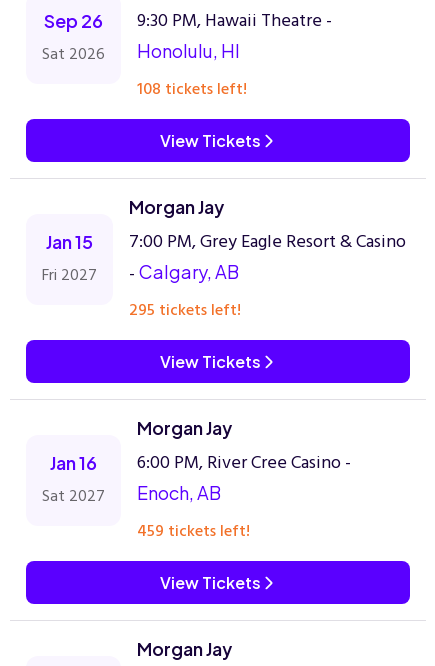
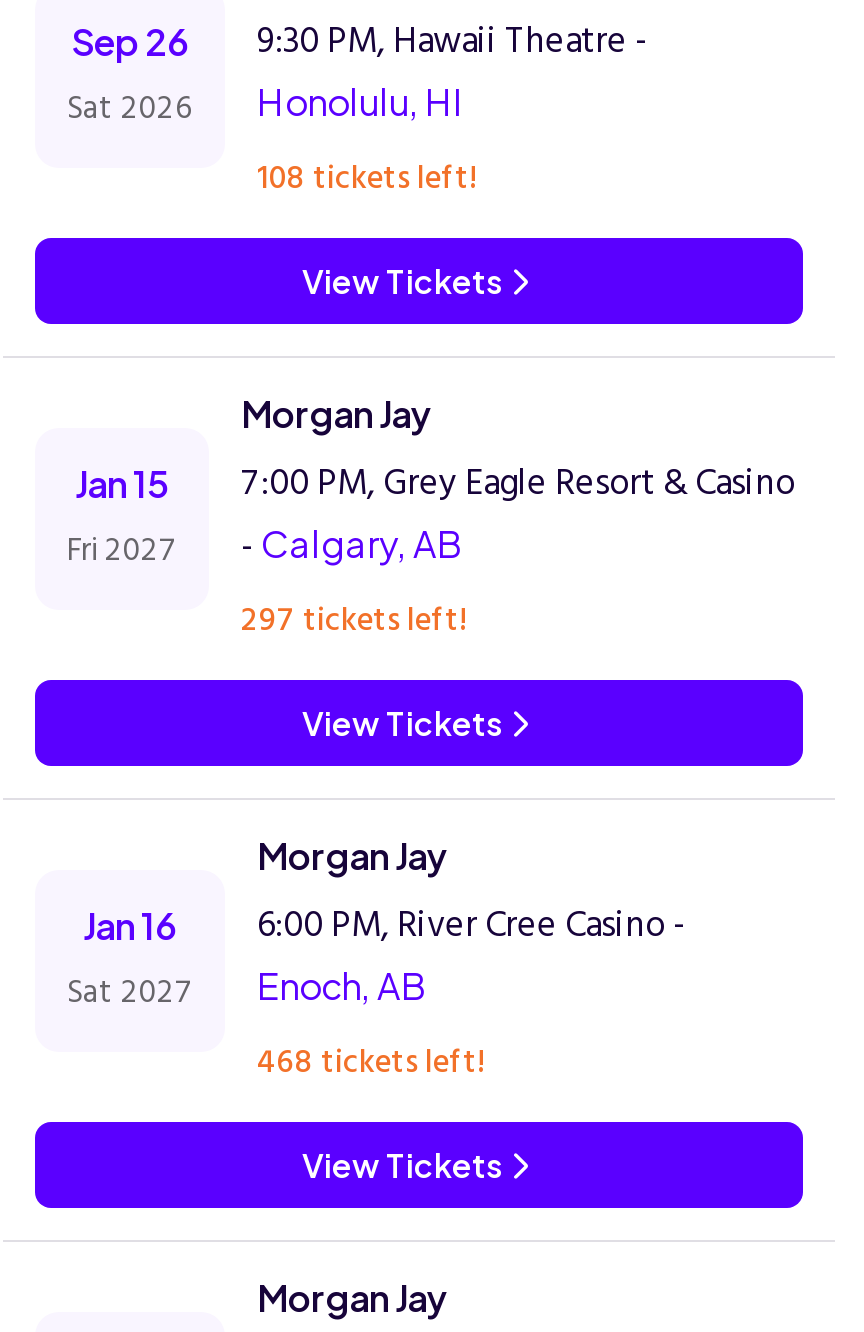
- 295 tickets left!
+ 297 tickets left!

- 459 tickets left!
+ 468 tickets left!
